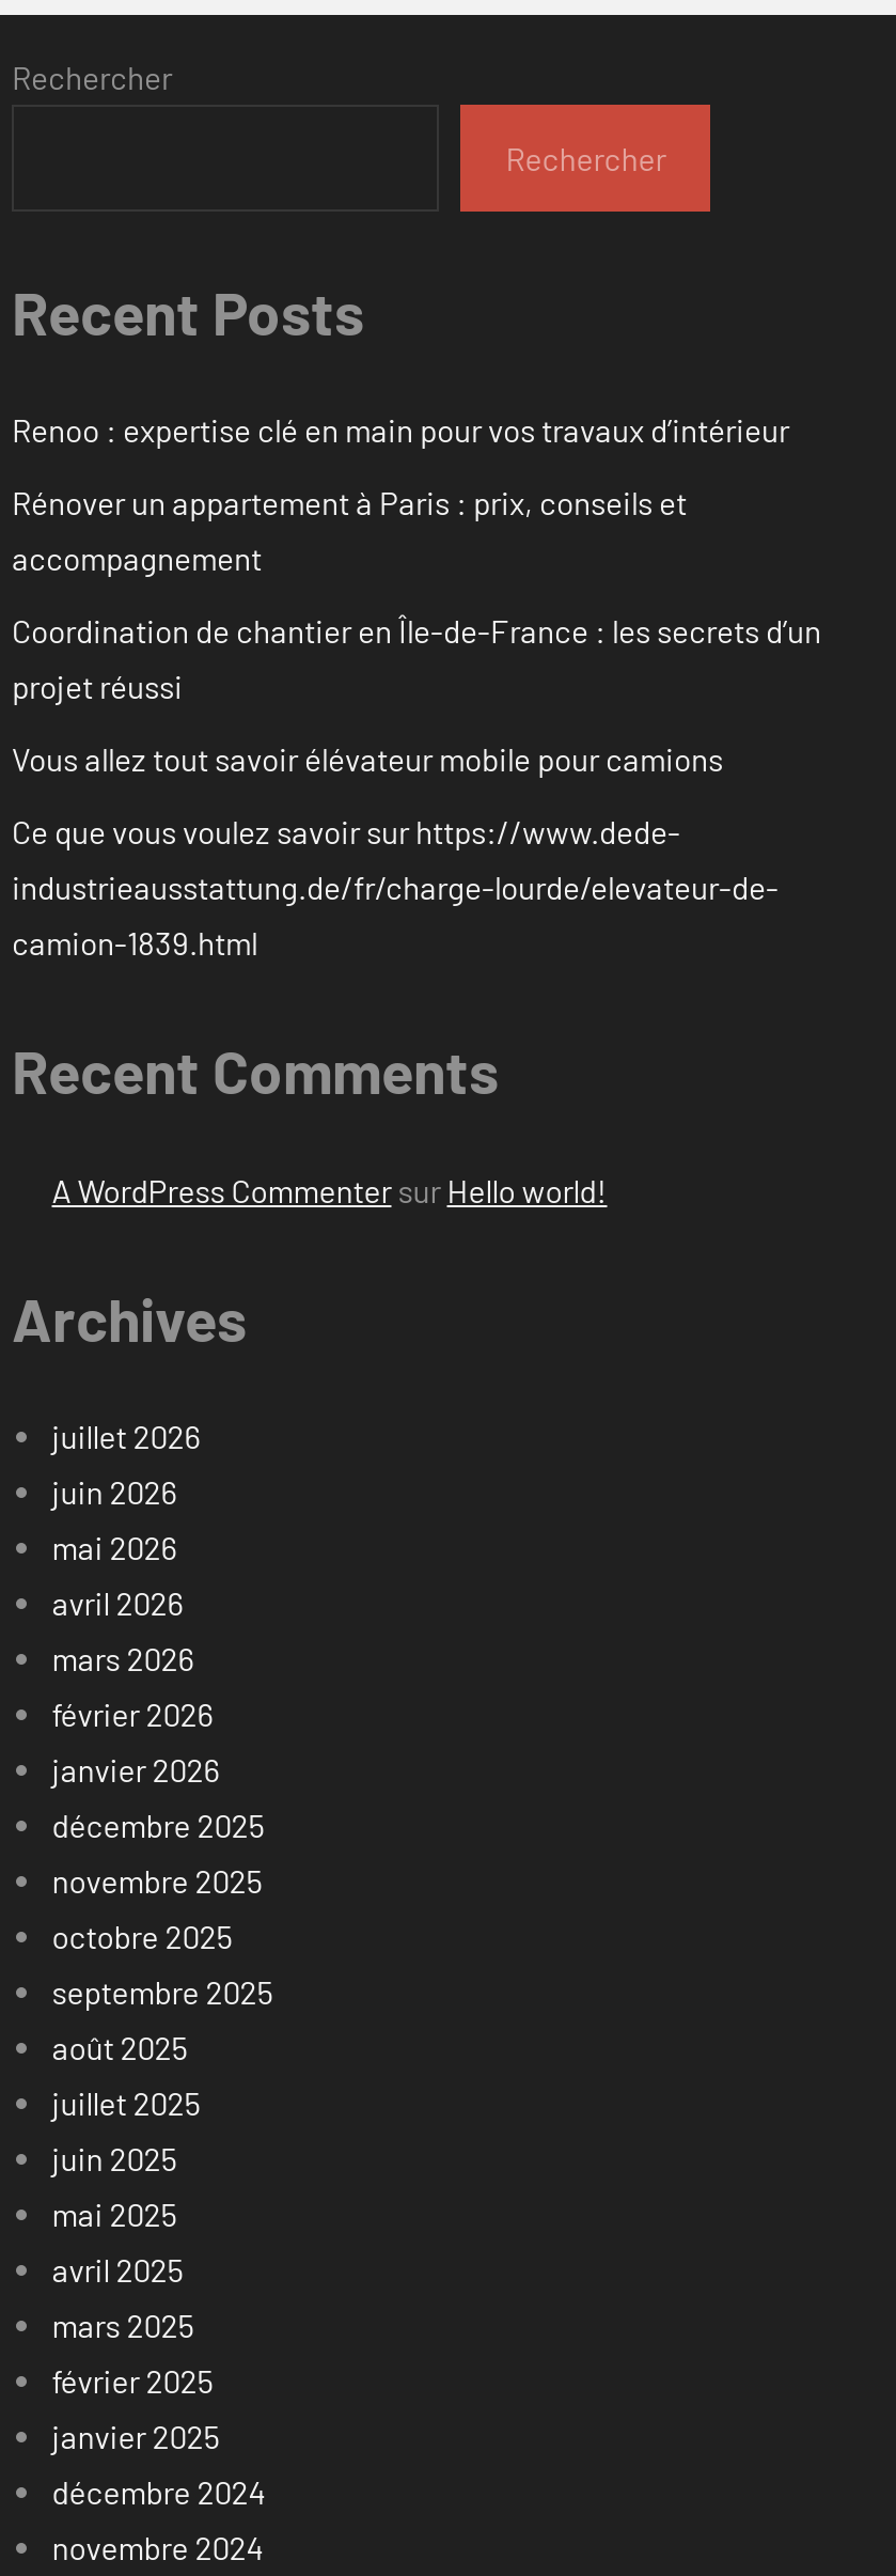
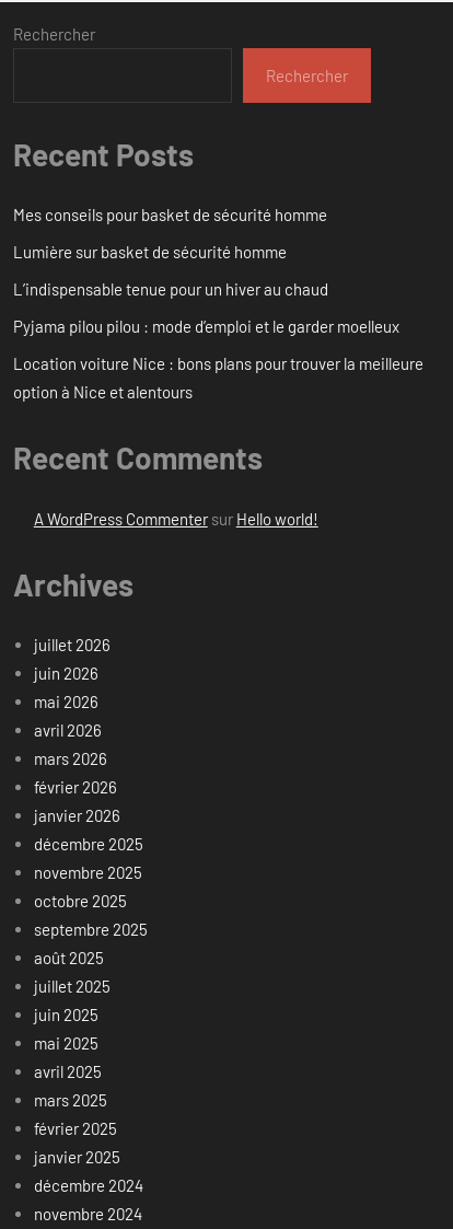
- Renoo : expertise clé en main pour vos travaux d’intérieur
+ Mes conseils pour basket de sécurité homme

- Rénover un appartement à Paris : prix, conseils et
- accompagnement
+ Lumière sur basket de sécurité homme

- Coordination de chantier en Île-de-France : les secrets d’un
- projet réussi
+ L’indispensable tenue pour un hiver au chaud

- Vous allez tout savoir élévateur mobile pour camions
+ Pyjama pilou pilou : mode d’emploi et le garder moelleux

- Ce que vous voulez savoir sur https://www.dede-
- industrieausstattung.de/fr/charge-lourde/elevateur-de-
- camion-1839.html
+ Location voiture Nice : bons plans pour trouver la meilleure
+ option à Nice et alentours
